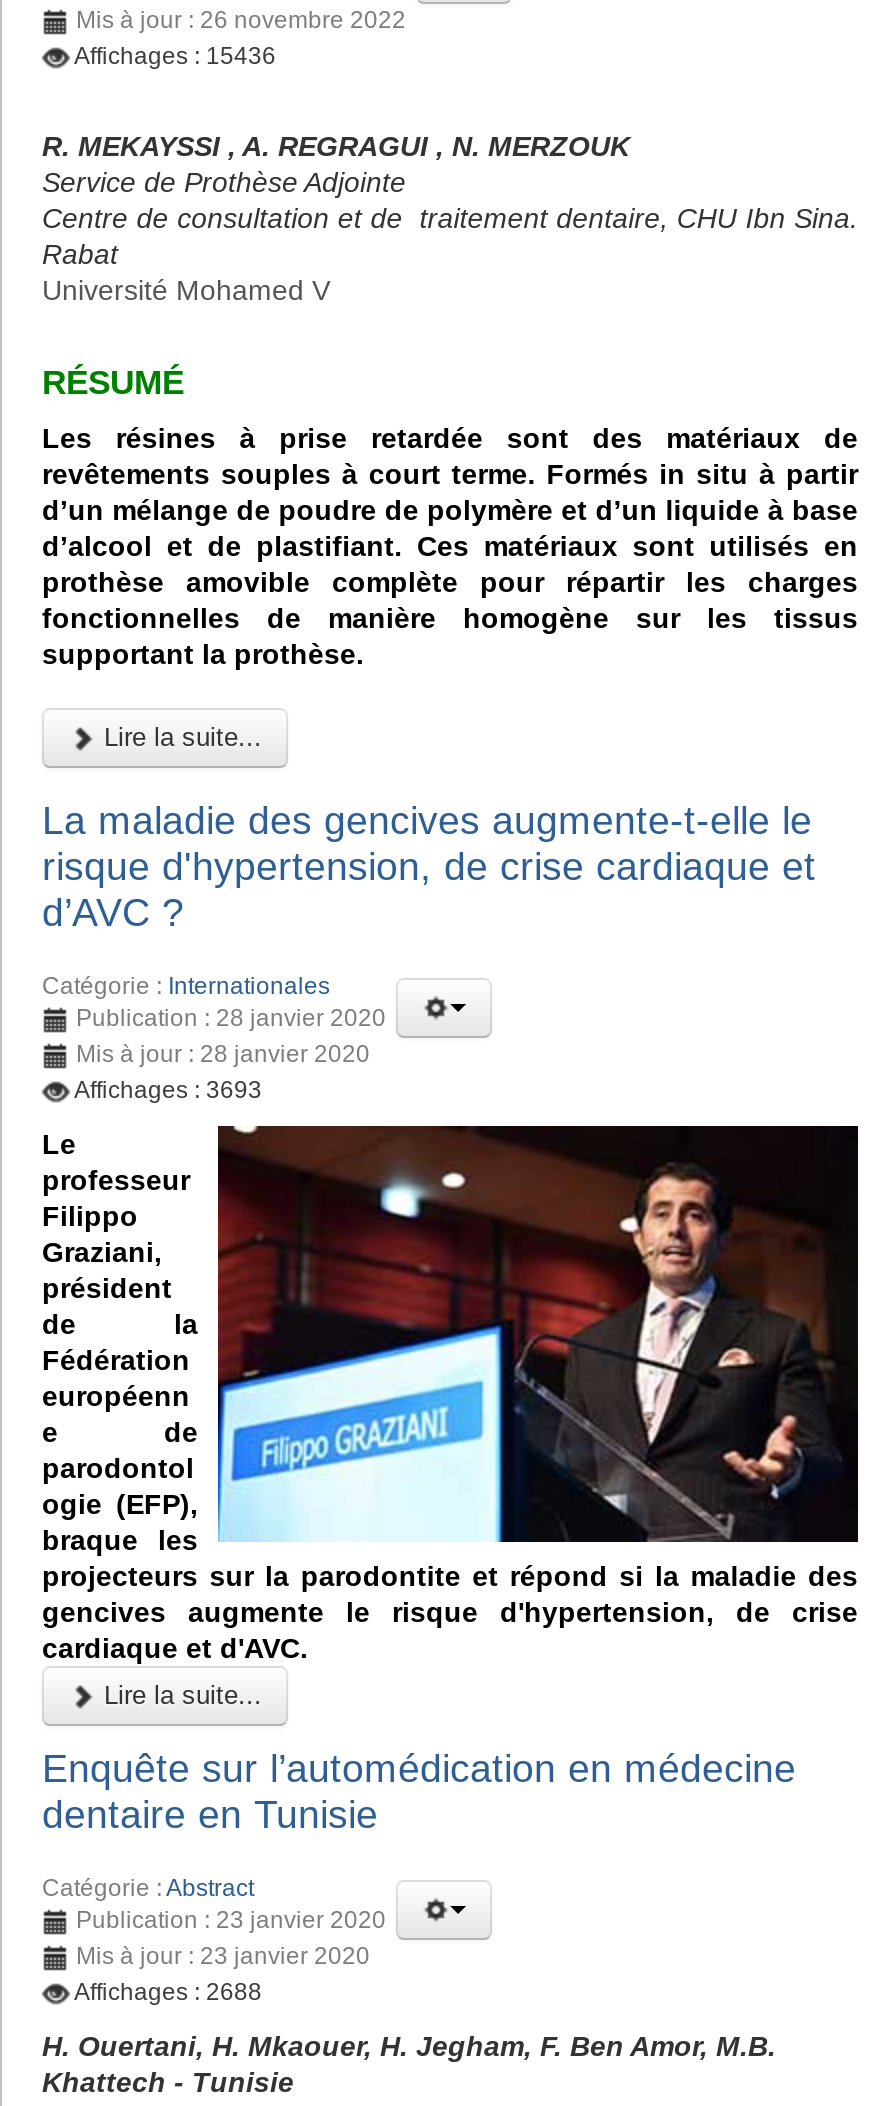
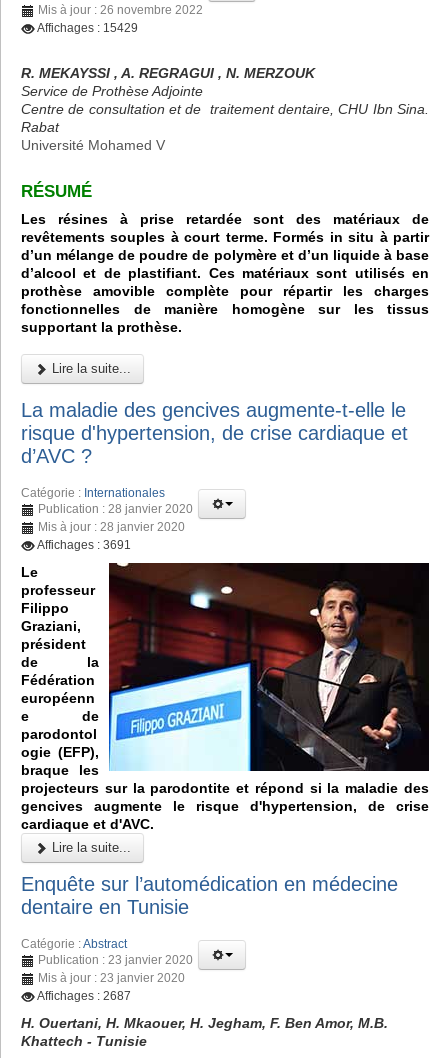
- Affichages : 15436
+ Affichages : 15429

- Affichages : 3693
+ Affichages : 3691

- Affichages : 2688
+ Affichages : 2687
